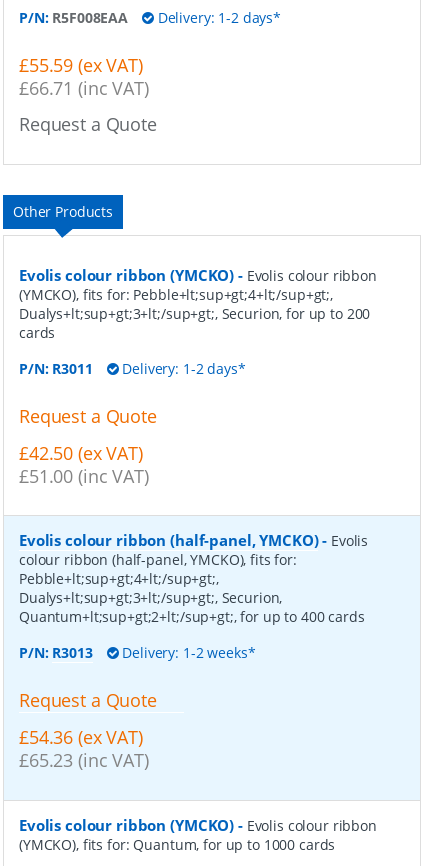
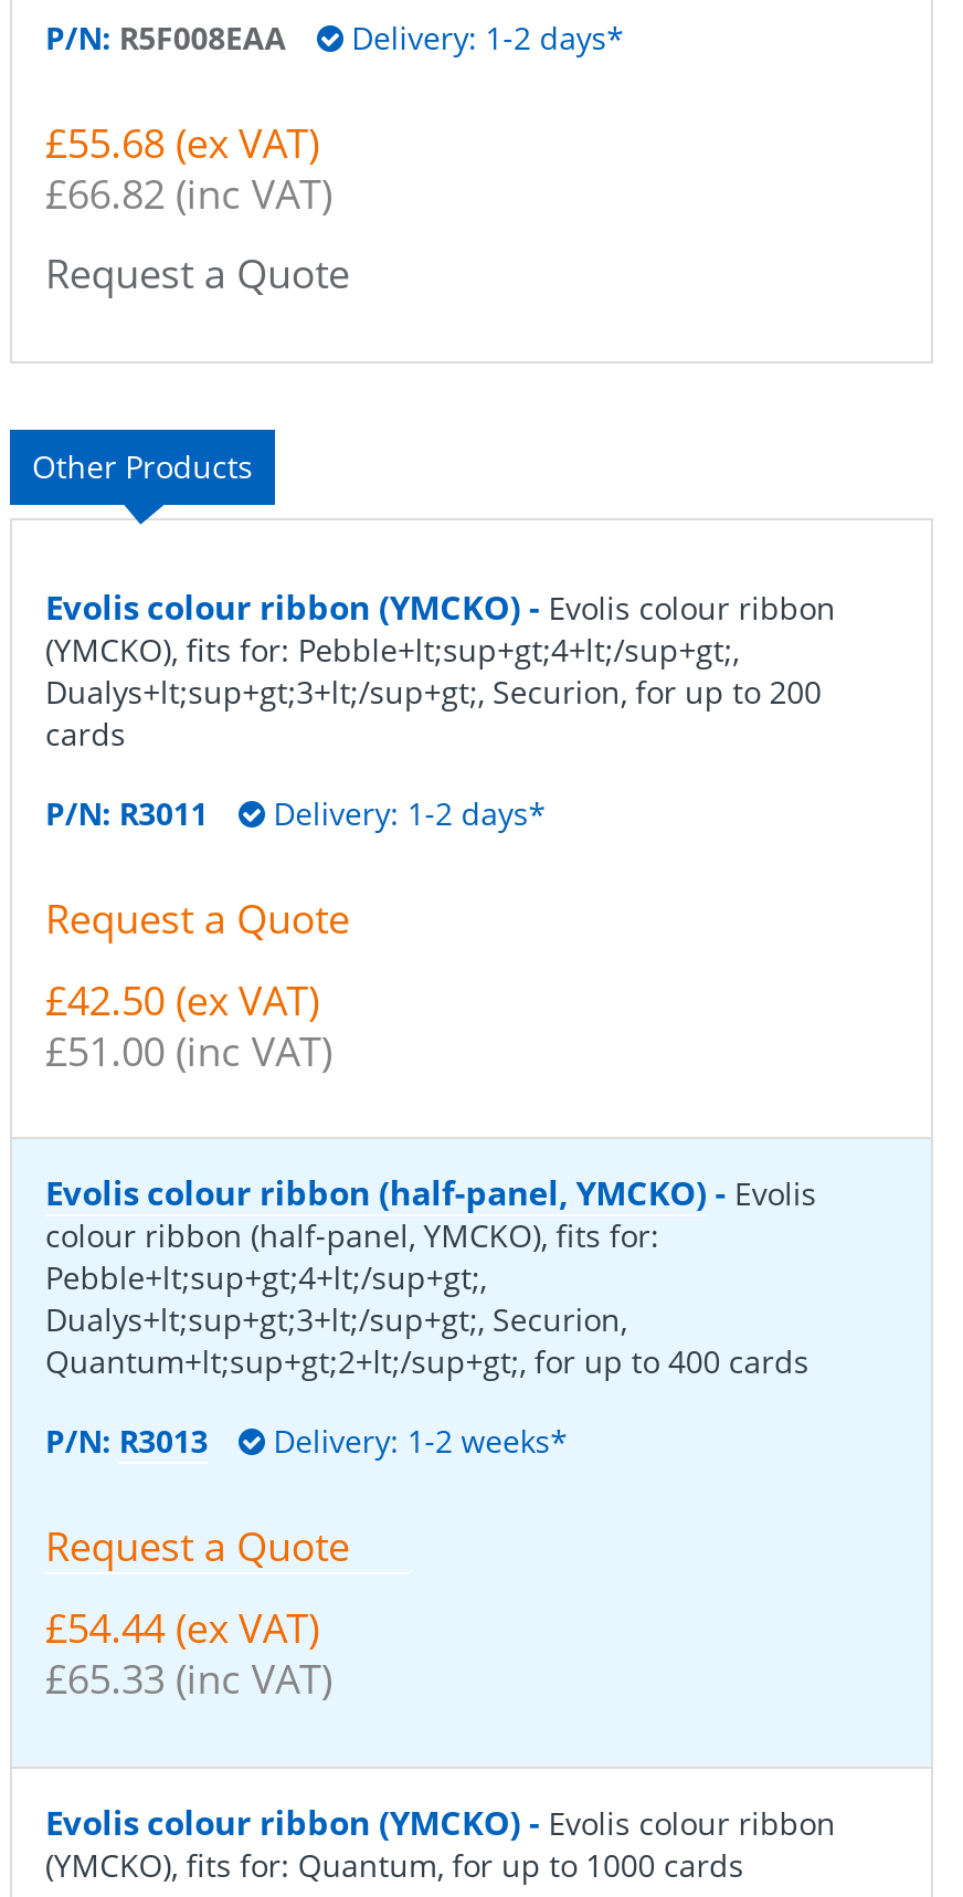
- £55.59 (ex VAT)
+ £55.68 (ex VAT)

- £66.71 (inc VAT)
+ £66.82 (inc VAT)

- £54.36 (ex VAT)
+ £54.44 (ex VAT)

- £65.23 (inc VAT)
+ £65.33 (inc VAT)
